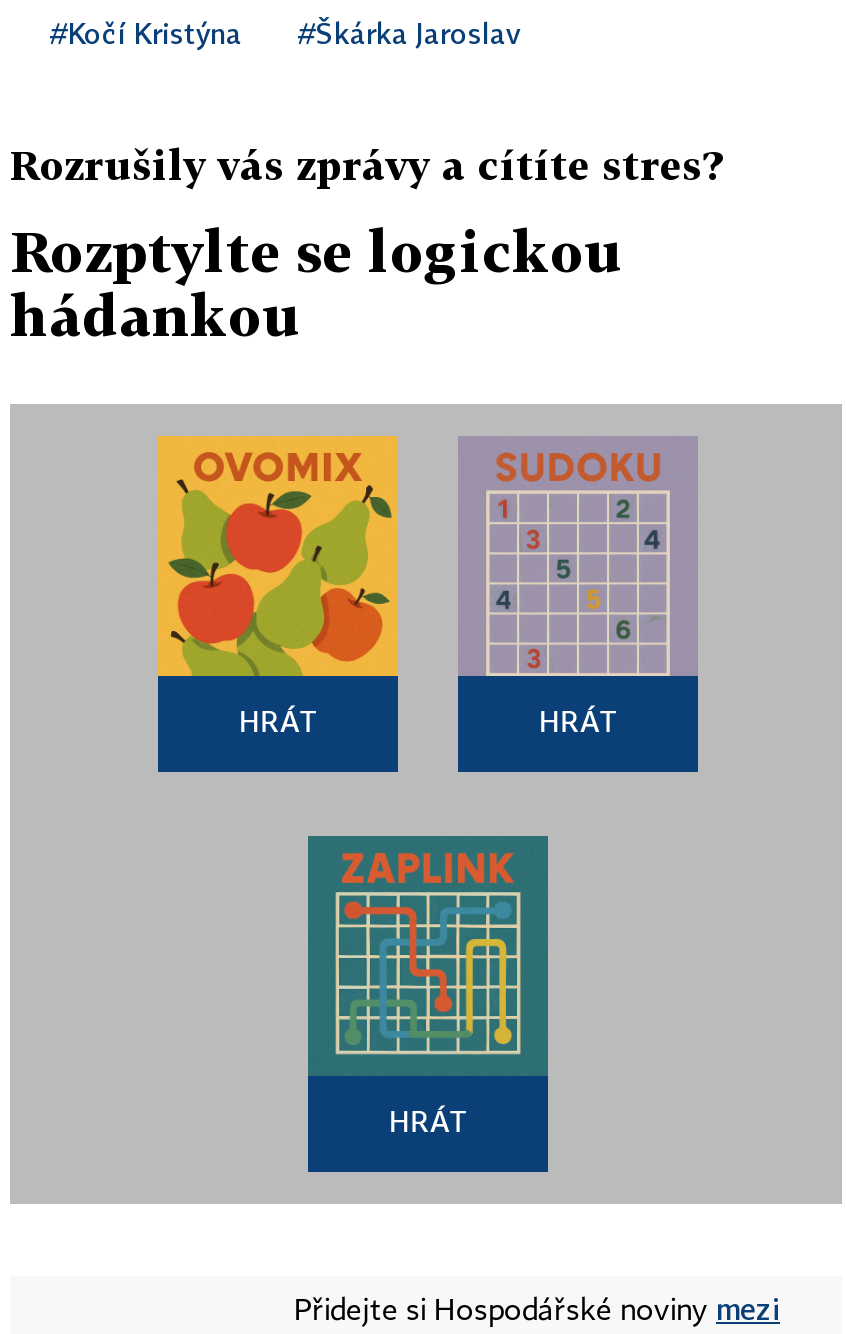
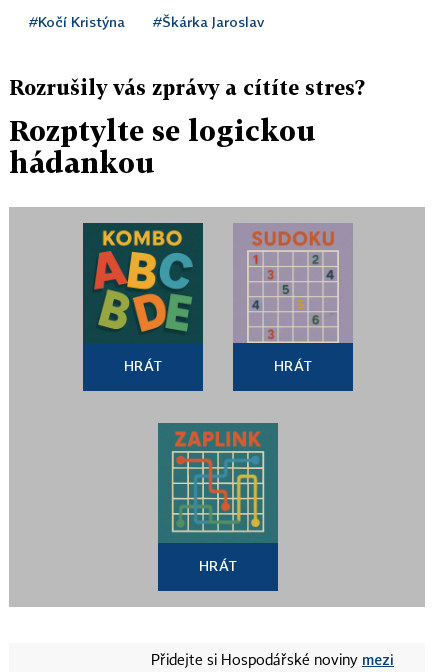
- [image]
+ [image]
